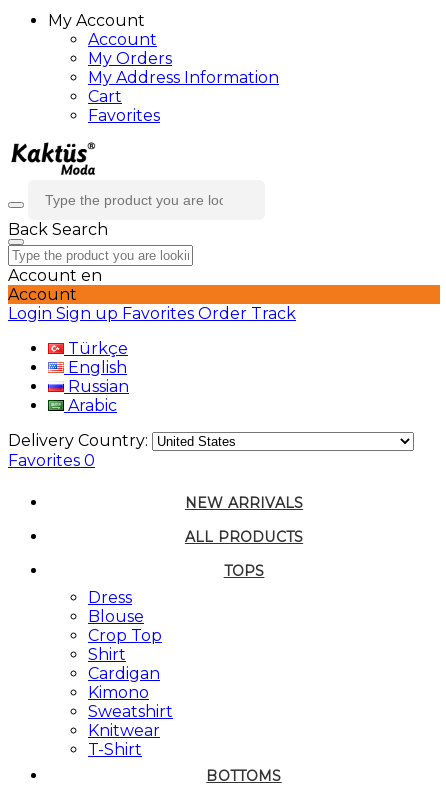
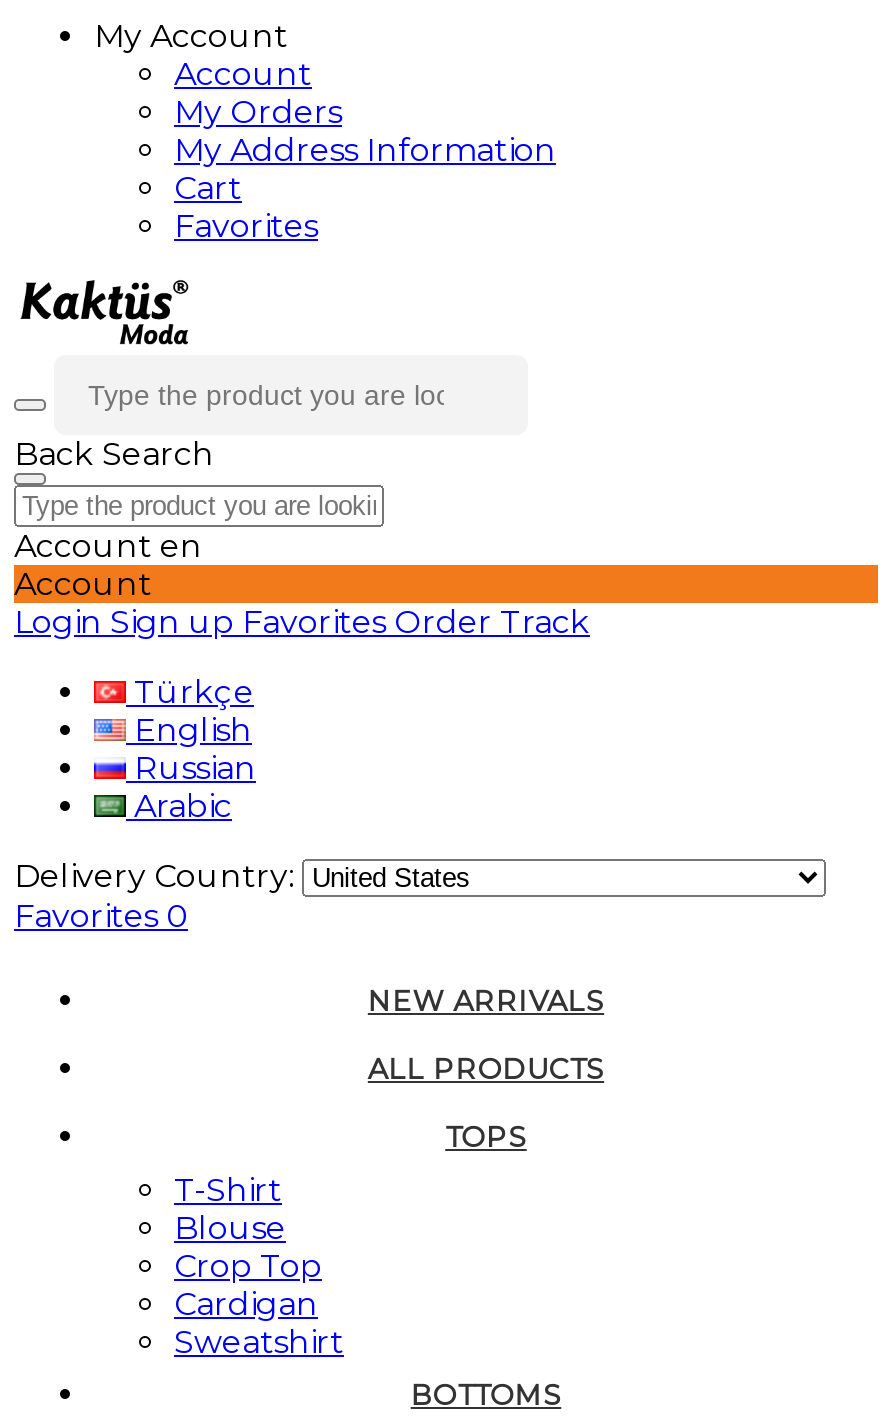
- Dress
+ T-Shirt

- Shirt

- Kimono

- Knitwear
- T-Shirt
